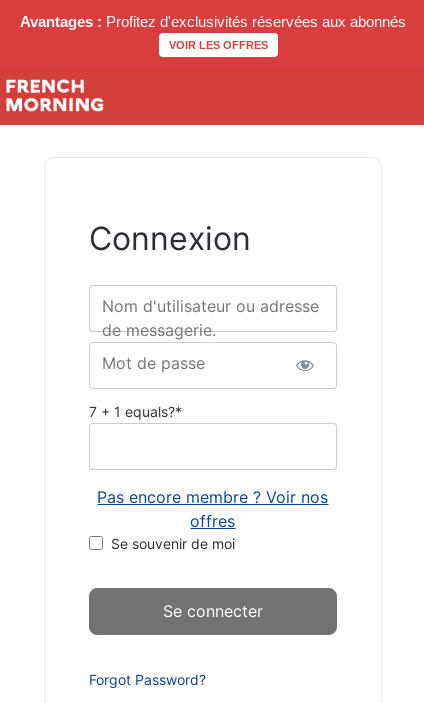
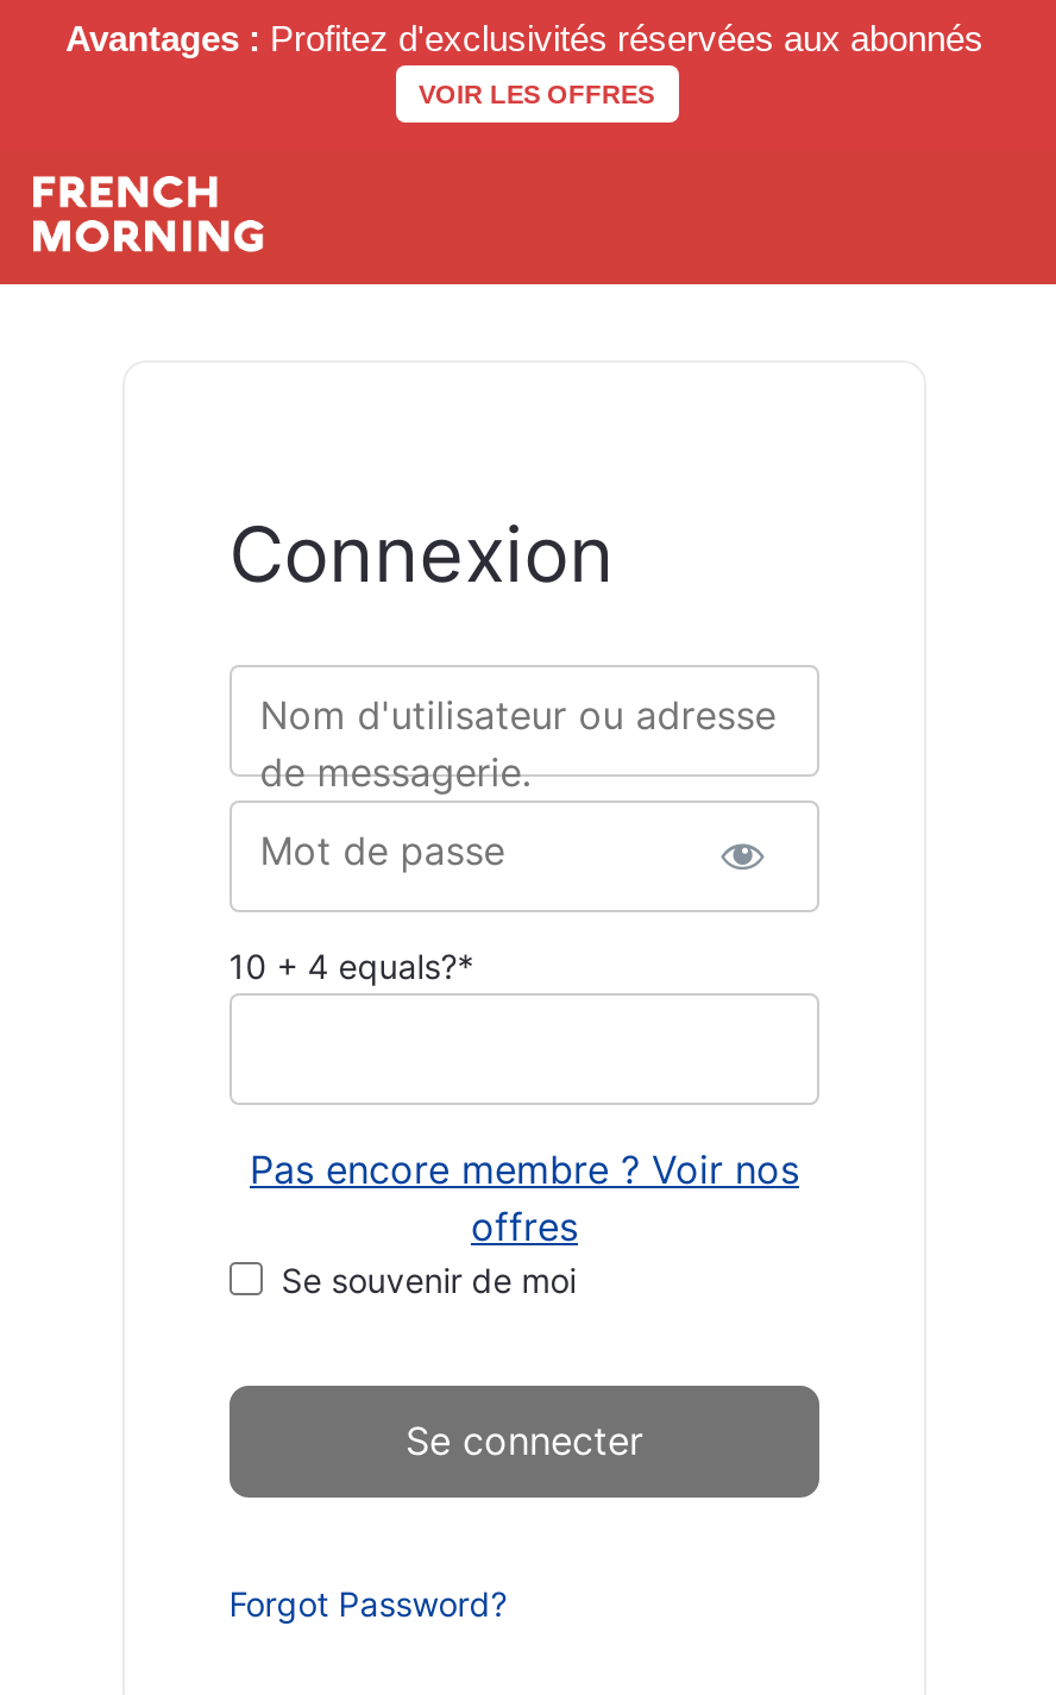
- 7 + 1 equals?*
+ 10 + 4 equals?*
